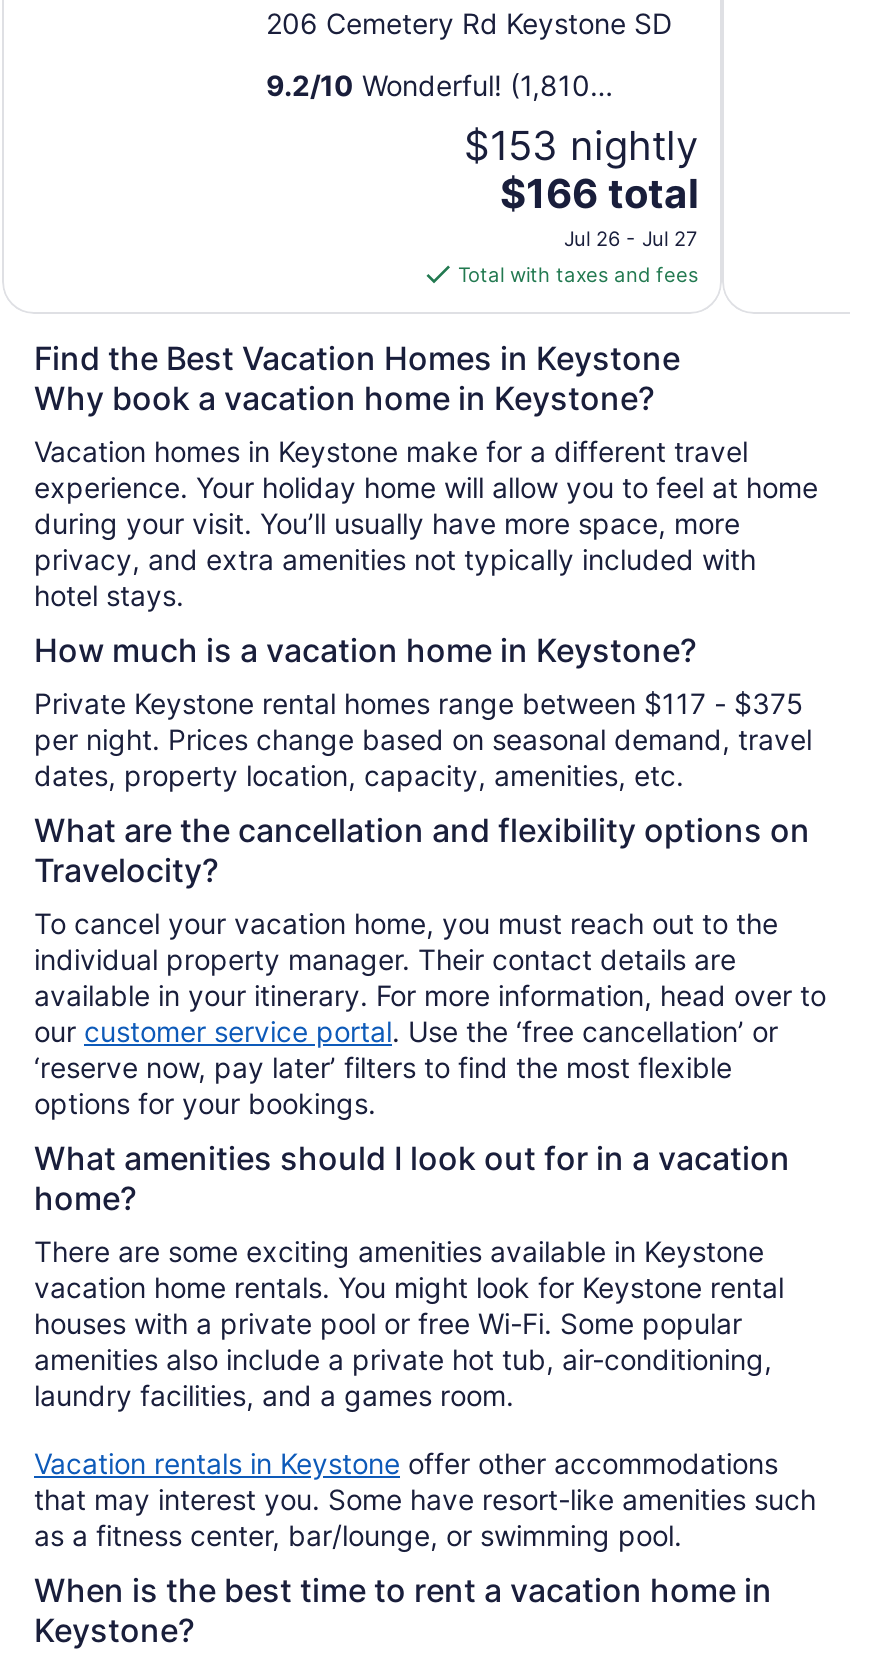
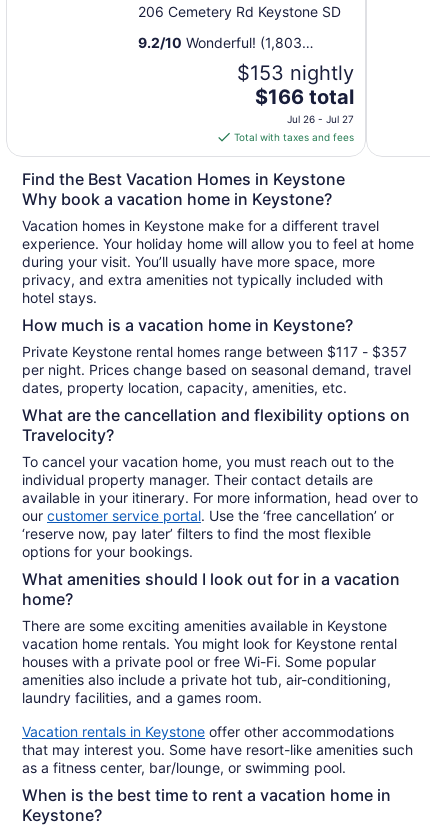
- 9.2/10 Wonderful! (1,810
+ 9.2/10 Wonderful! (1,803

- Private Keystone rental homes range between $117 - $375
+ Private Keystone rental homes range between $117 - $357
